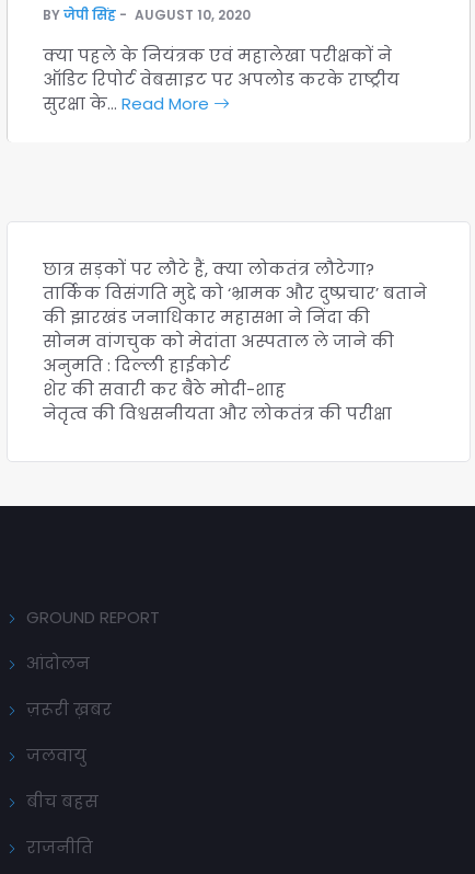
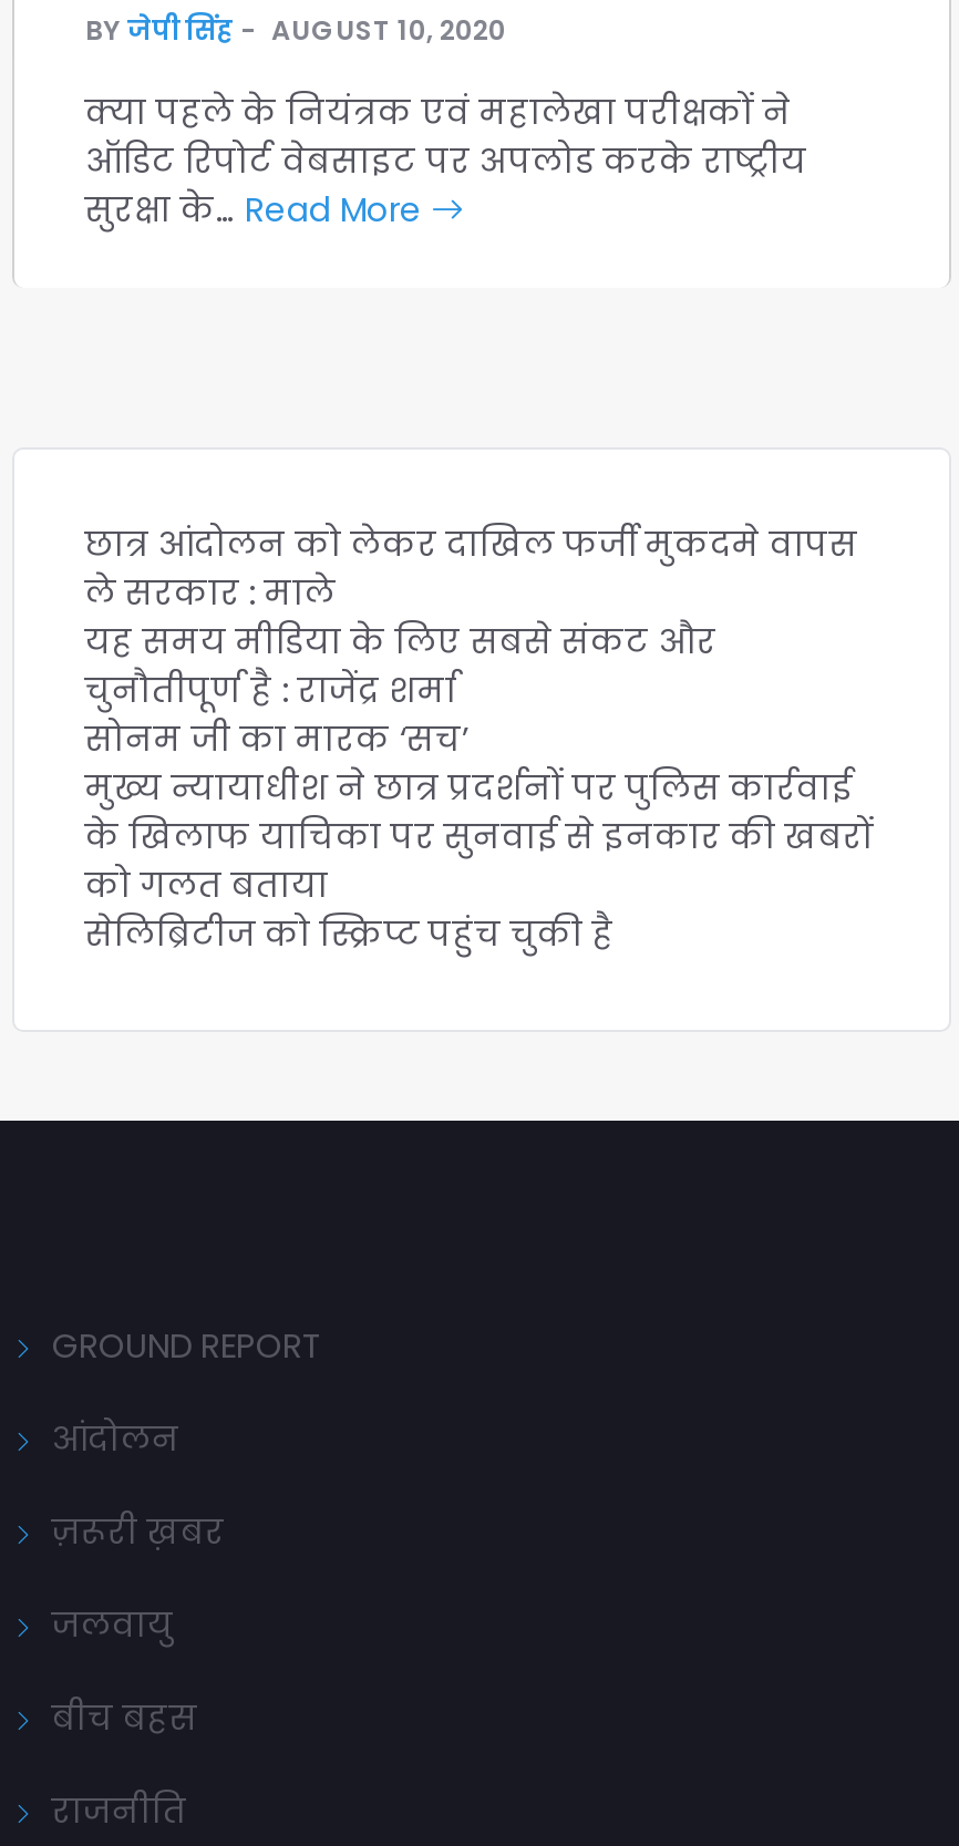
- छात्र सड़कों पर लौटे हैं, क्या लोकतंत्र लौटेगा?
- तार्किक विसंगति मुद्दे को ‘भ्रामक और दुष्प्रचार’ बताने
- की झारखंड जनाधिकार महासभा ने निंदा की
- सोनम वांगचुक को मेदांता अस्पताल ले जाने की
- अनुमति : दिल्ली हाईकोर्ट
- शेर की सवारी कर बैठे मोदी-शाह
- नेतृत्व की विश्वसनीयता और लोकतंत्र की परीक्षा
+ छात्र आंदोलन को लेकर दाखिल फर्जी मुकदमे वापस
+ ले सरकार : माले
+ यह समय मीडिया के लिए सबसे संकट और
+ चुनौतीपूर्ण है : राजेंद्र शर्मा
+ सोनम जी का मारक ‘सच’
+ मुख्य न्यायाधीश ने छात्र प्रदर्शनों पर पुलिस कार्रवाई
+ के खिलाफ याचिका पर सुनवाई से इनकार की खबरों
+ को गलत बताया
+ सेलिब्रिटीज को स्क्रिप्ट पहुंच चुकी है
